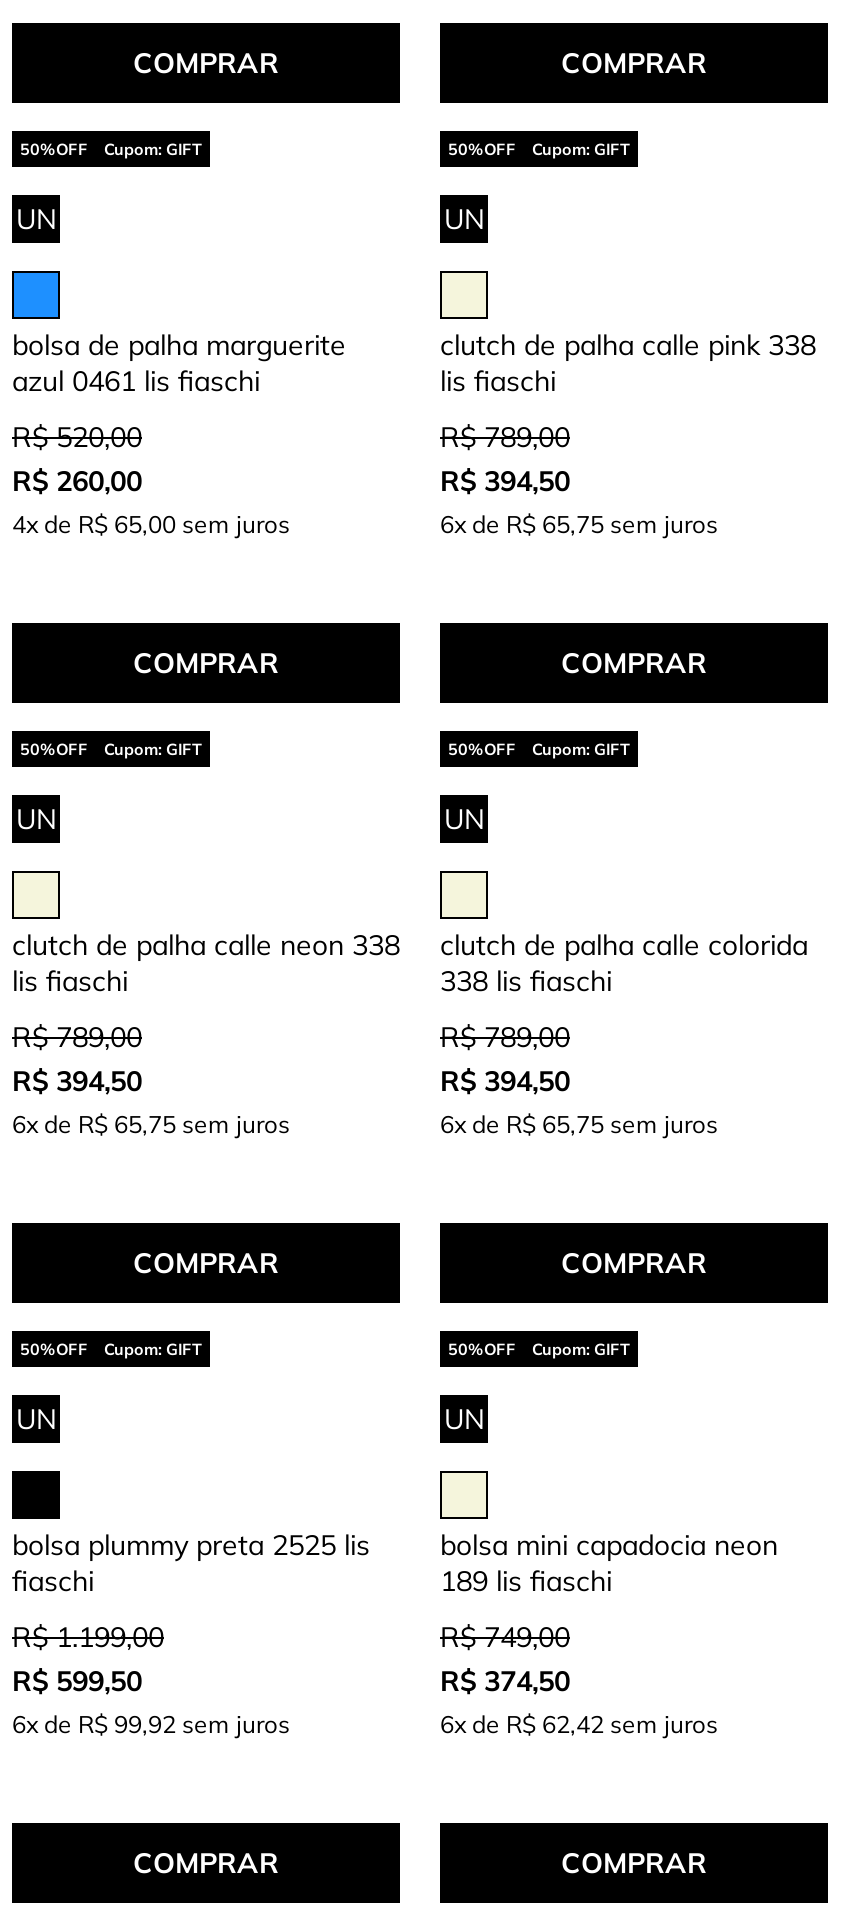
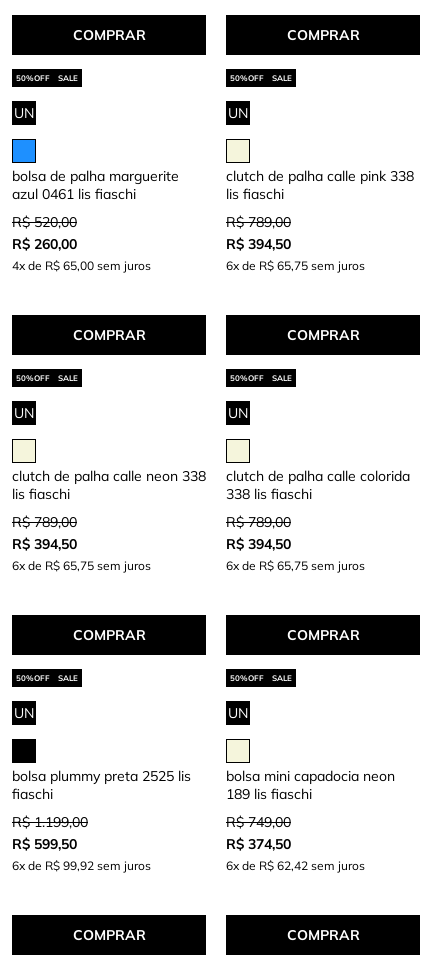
- Cupom: GIFT
+ SALE

- Cupom: GIFT
+ SALE

- Cupom: GIFT
+ SALE

- Cupom: GIFT
+ SALE

- Cupom: GIFT
+ SALE

- Cupom: GIFT
+ SALE
